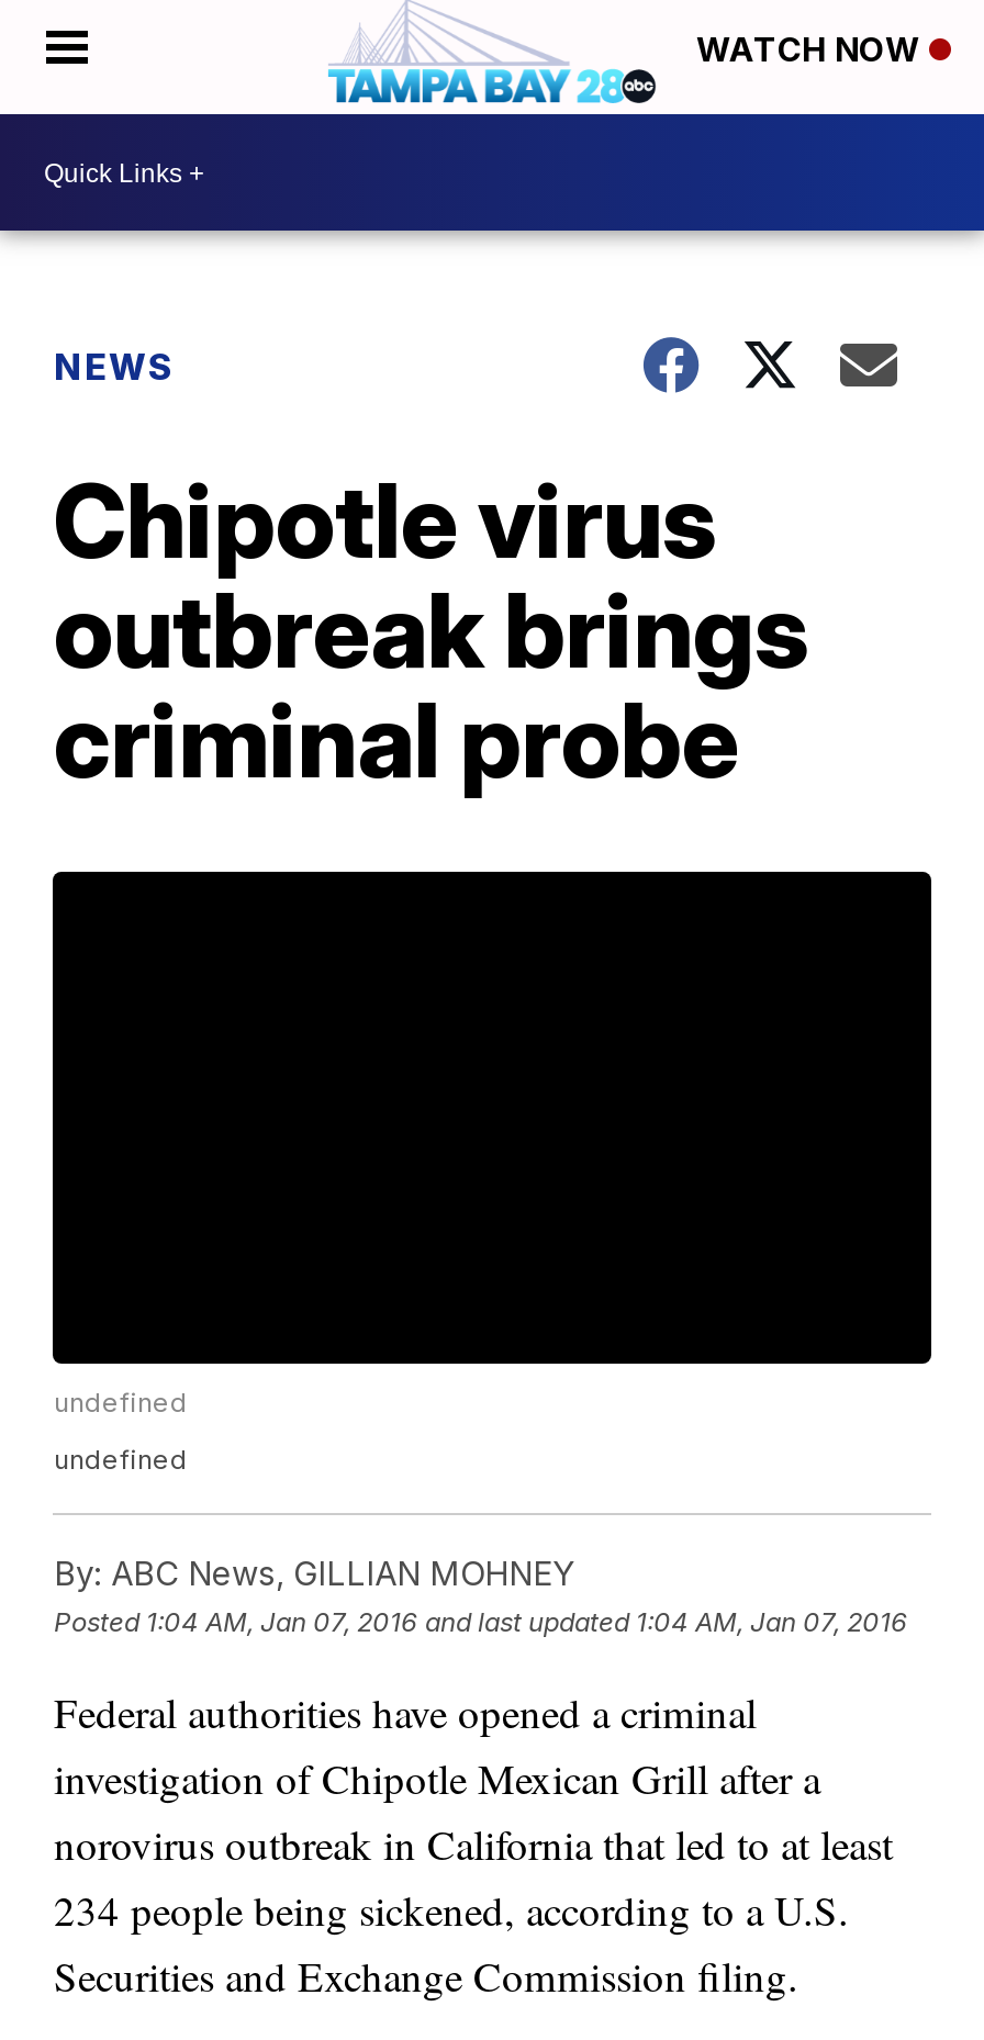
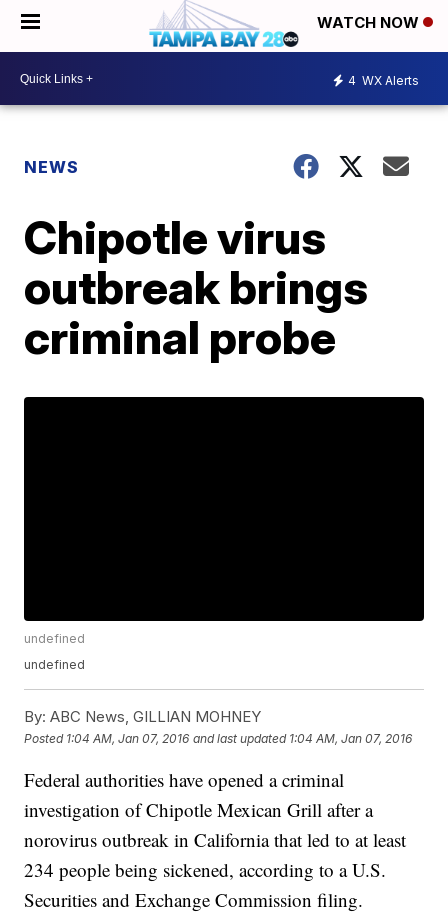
+ 4 WX Alerts
